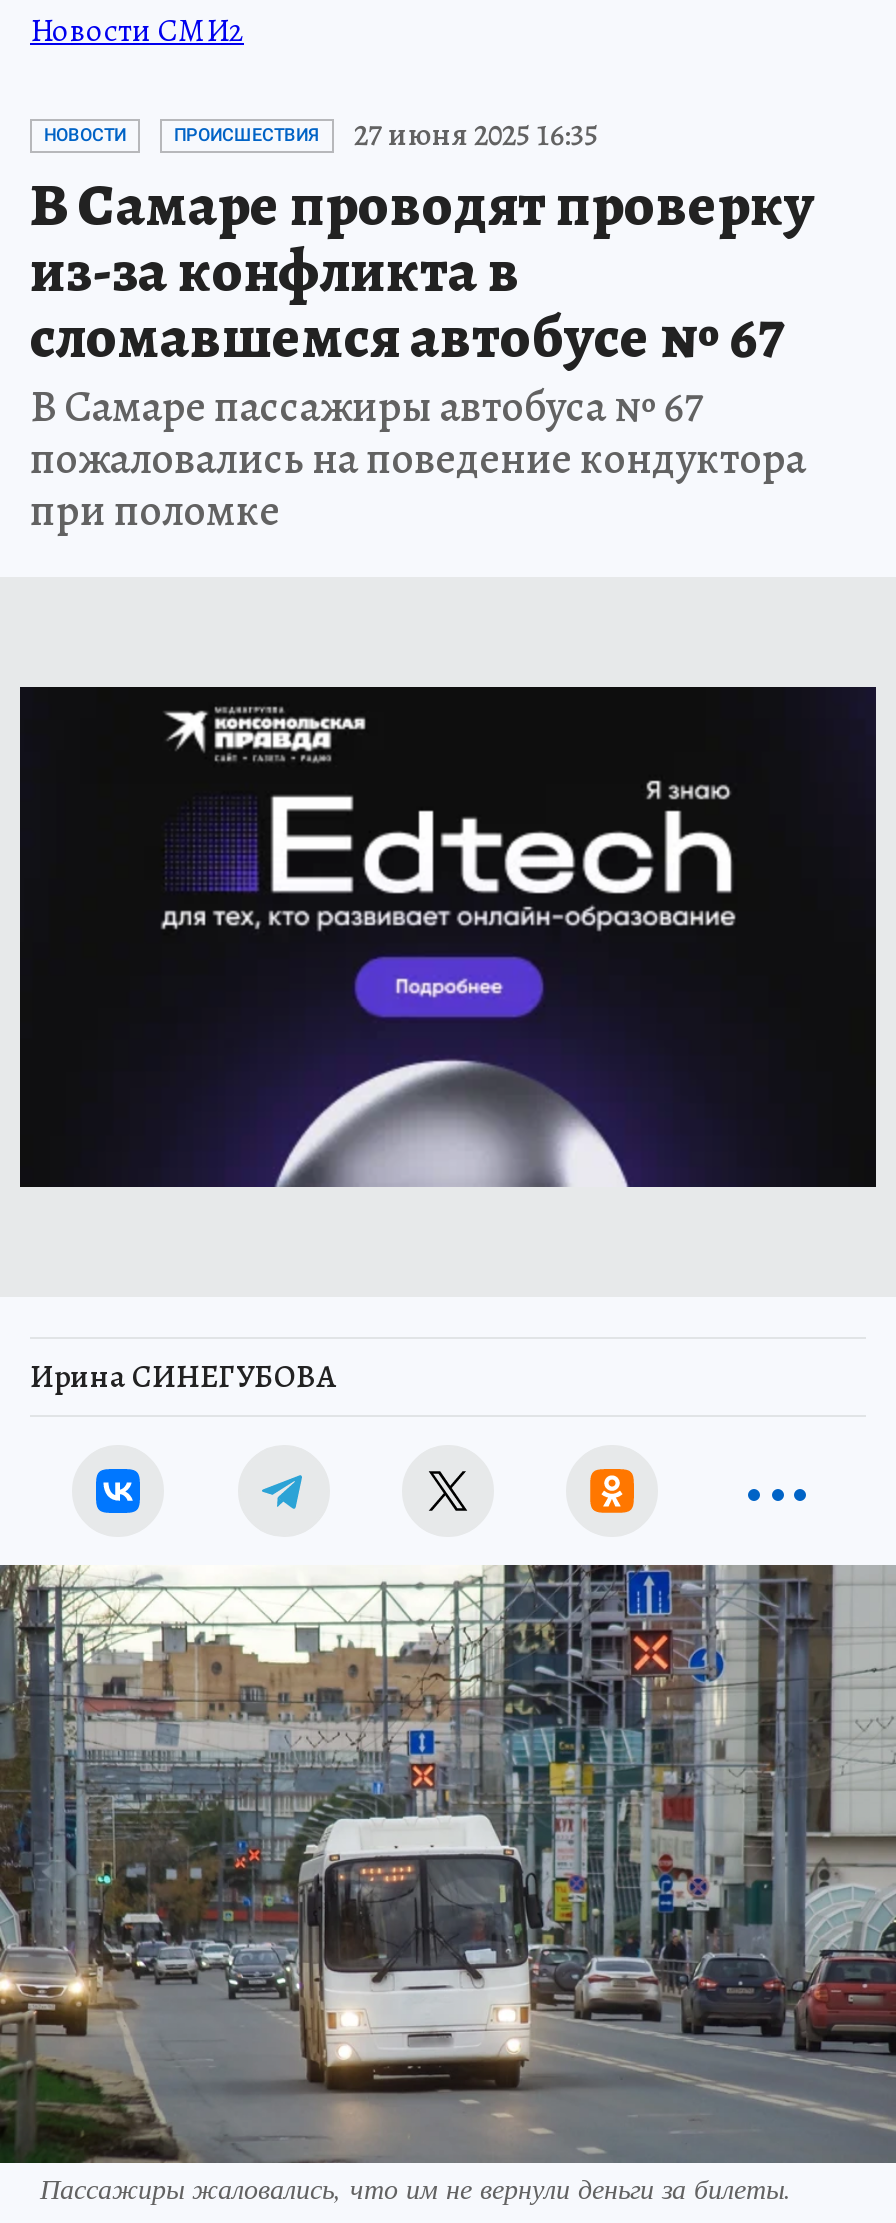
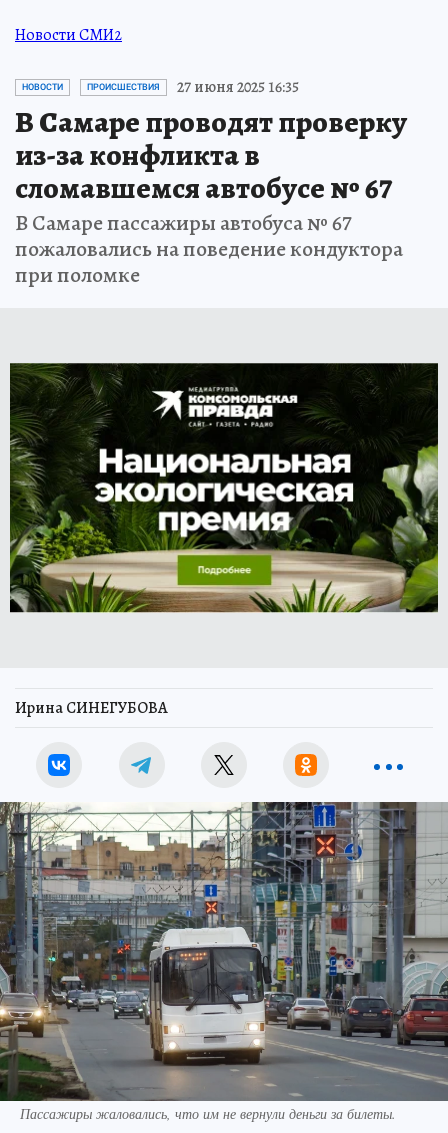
- [image]
+ [image]
